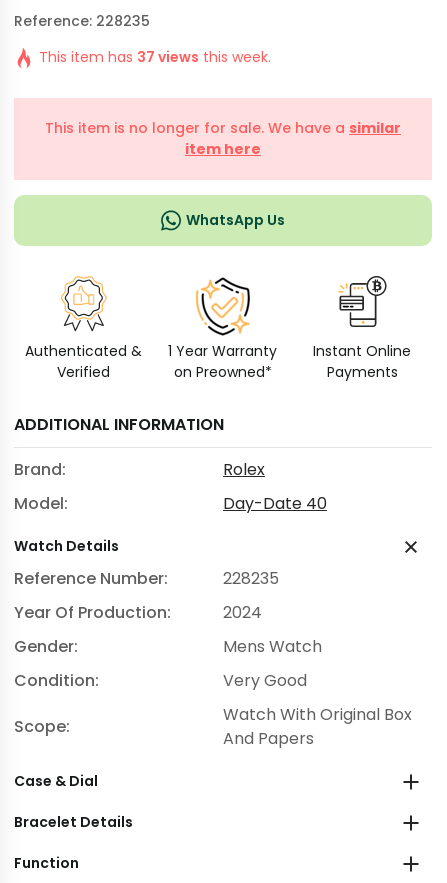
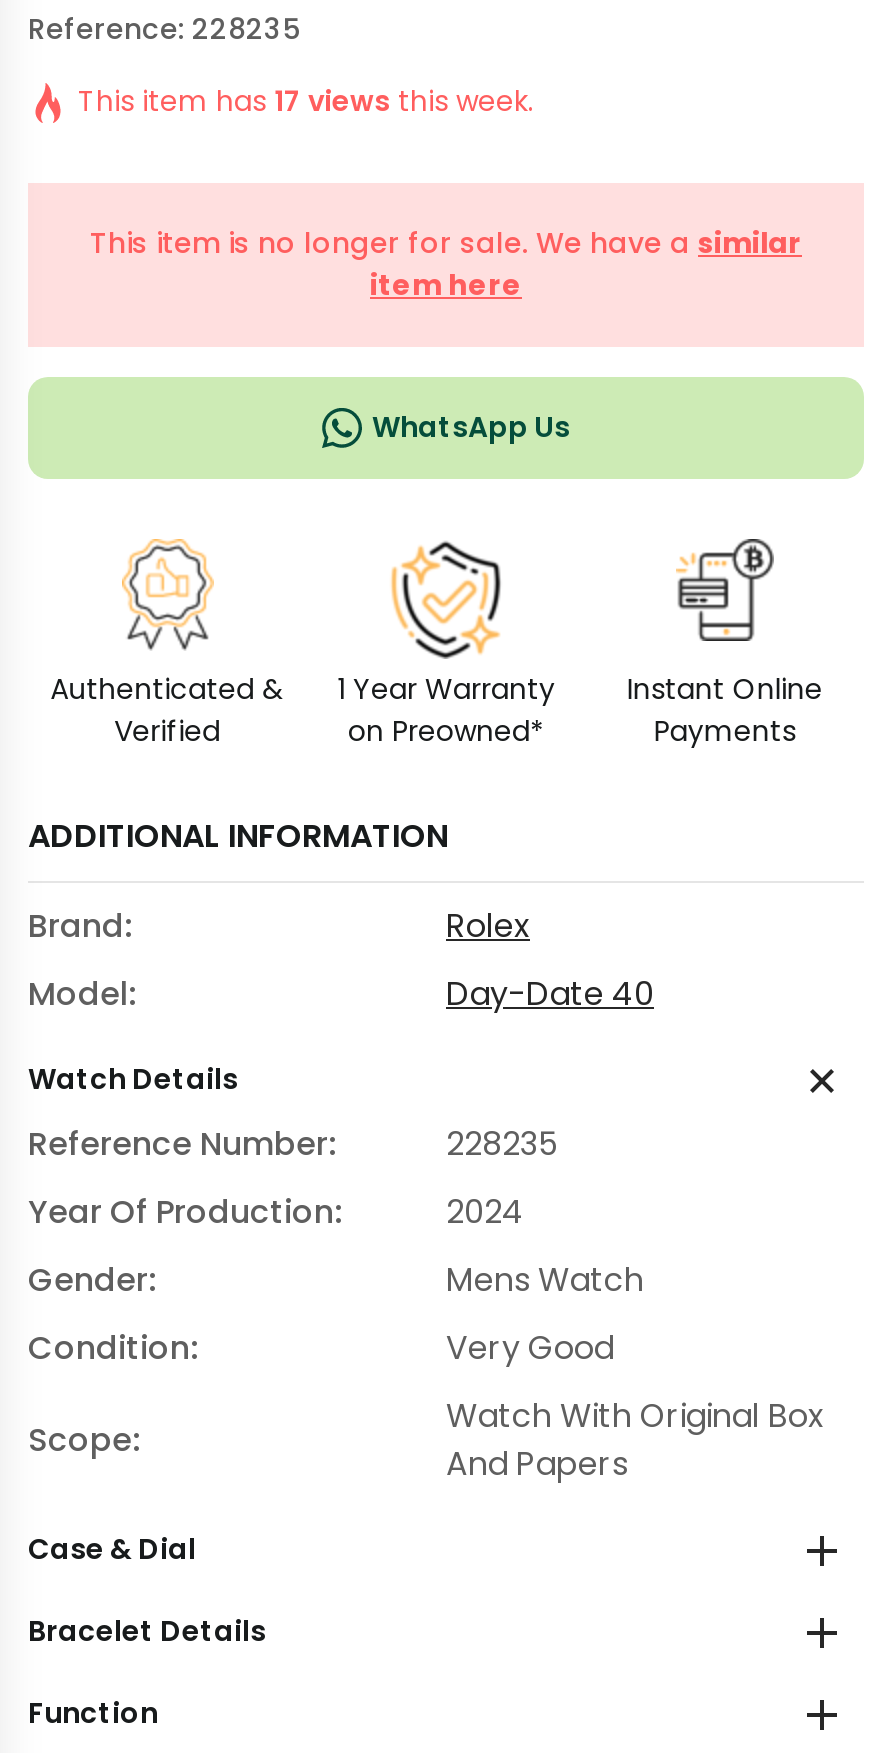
- This item has 37 views this week.
+ This item has 17 views this week.
